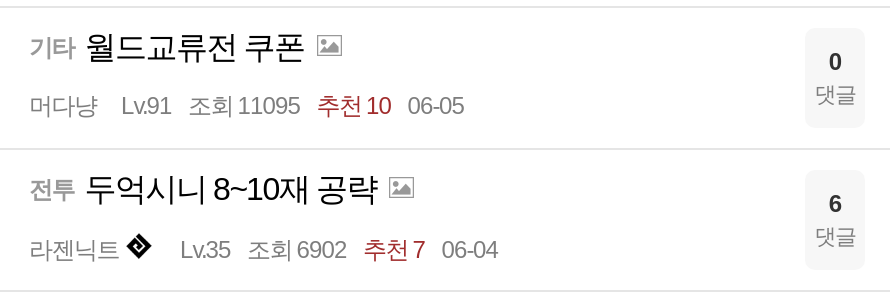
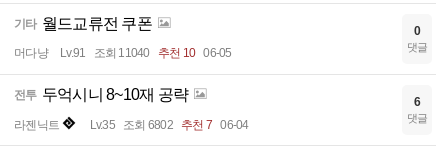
- 머다냥 Lv.91 조회 11095 추천 10 06-05
+ 머다냥 Lv.91 조회 11040 추천 10 06-05

- Lv.35 조회 6902 추천 7 06-04
+ Lv.35 조회 6802 추천 7 06-04
